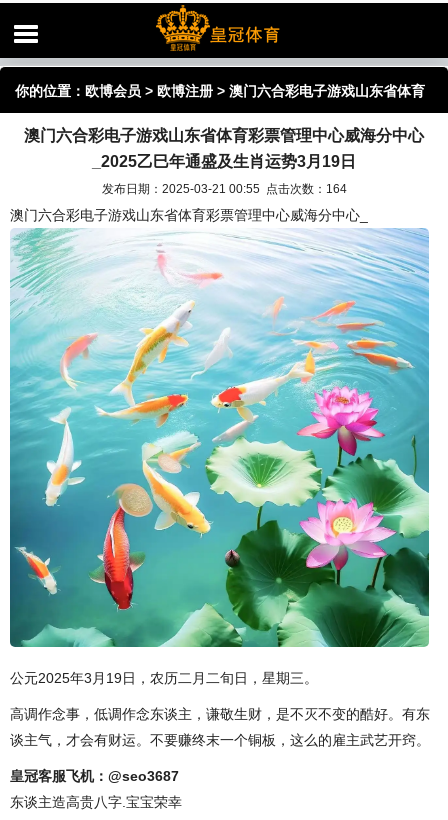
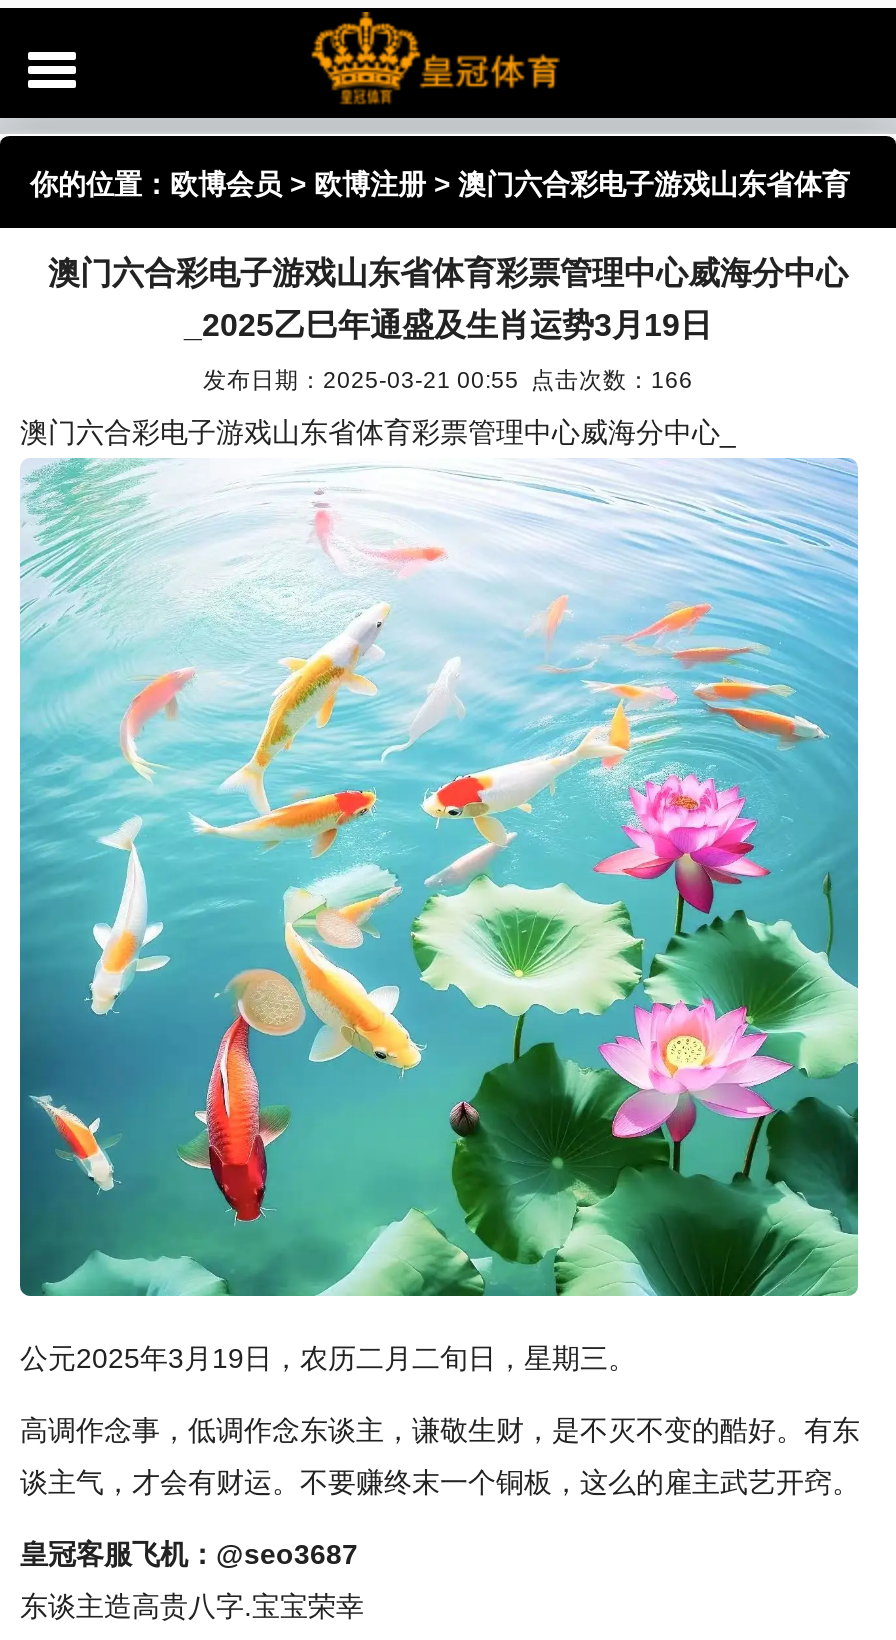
- 发布日期：2025-03-21 00:55 点击次数：164
+ 发布日期：2025-03-21 00:55 点击次数：166
